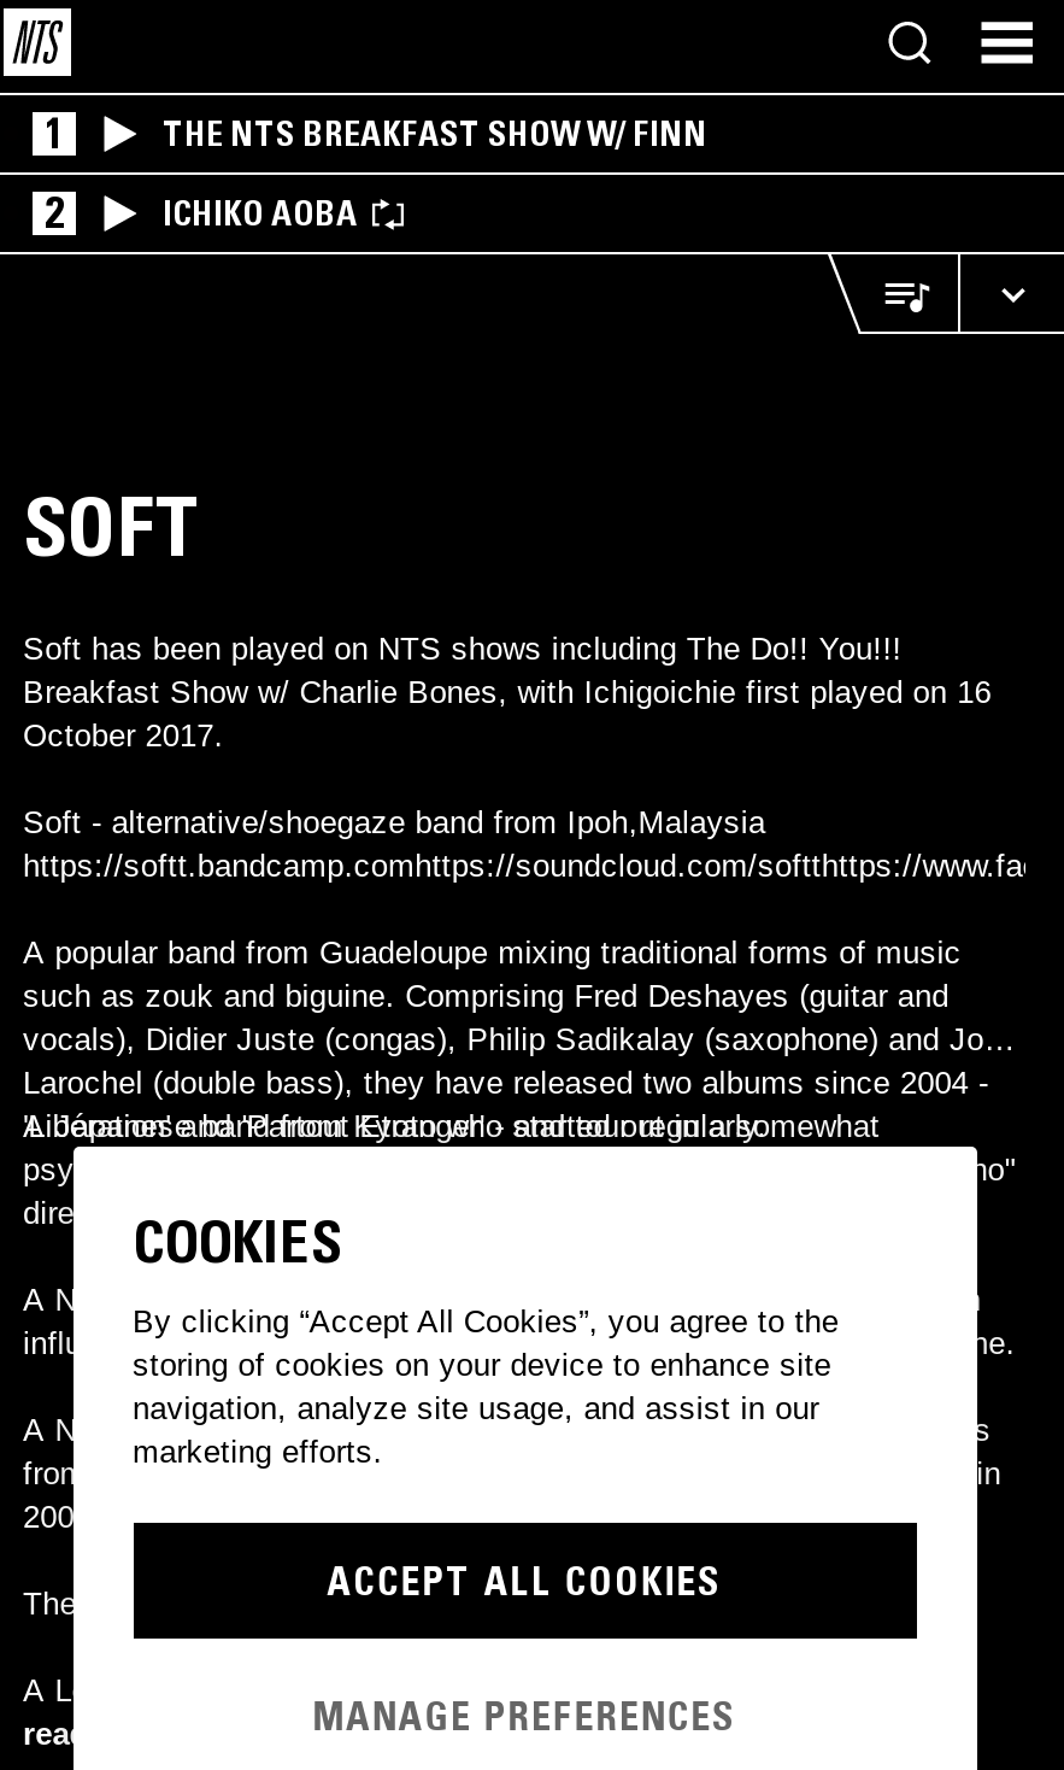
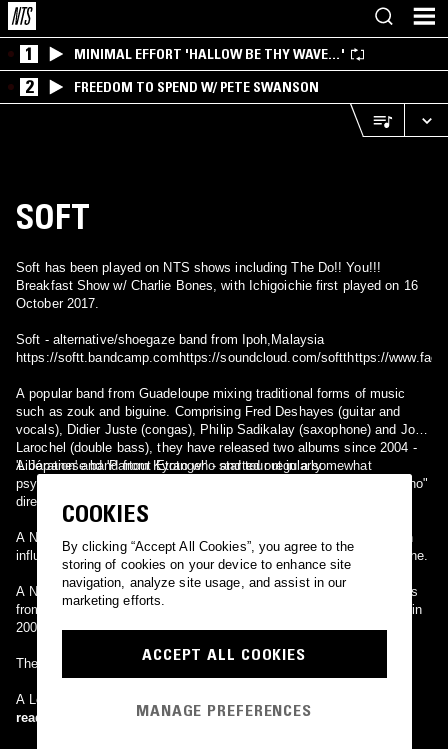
- THE NTS BREAKFAST SHOW W/ FINN
+ MINIMAL EFFORT 'HALLOW BE THY WAVE…'

- ICHIKO AOBA
+ FREEDOM TO SPEND W/ PETE SWANSON
